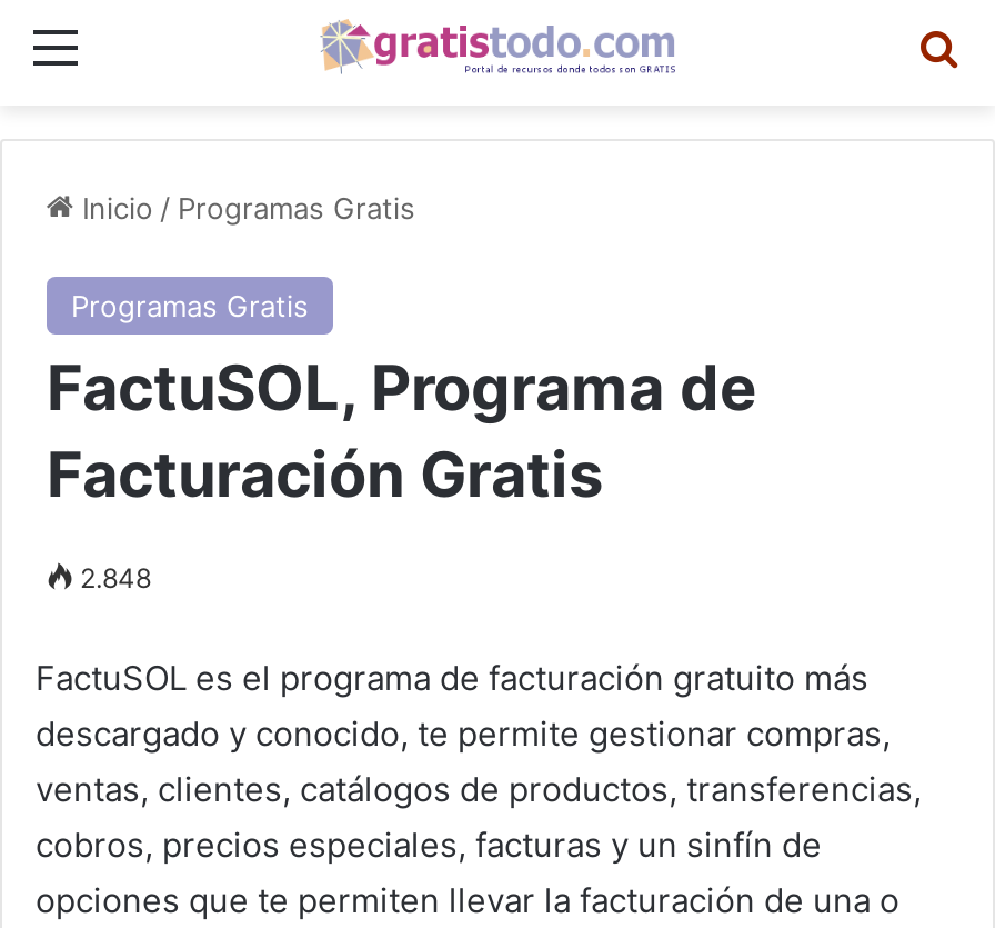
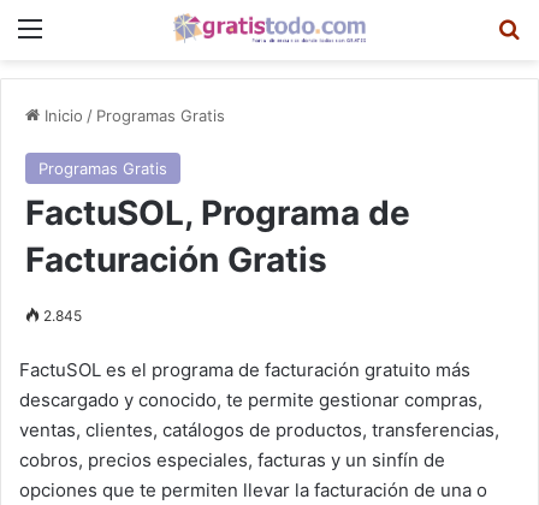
- 2.848
+ 2.845
